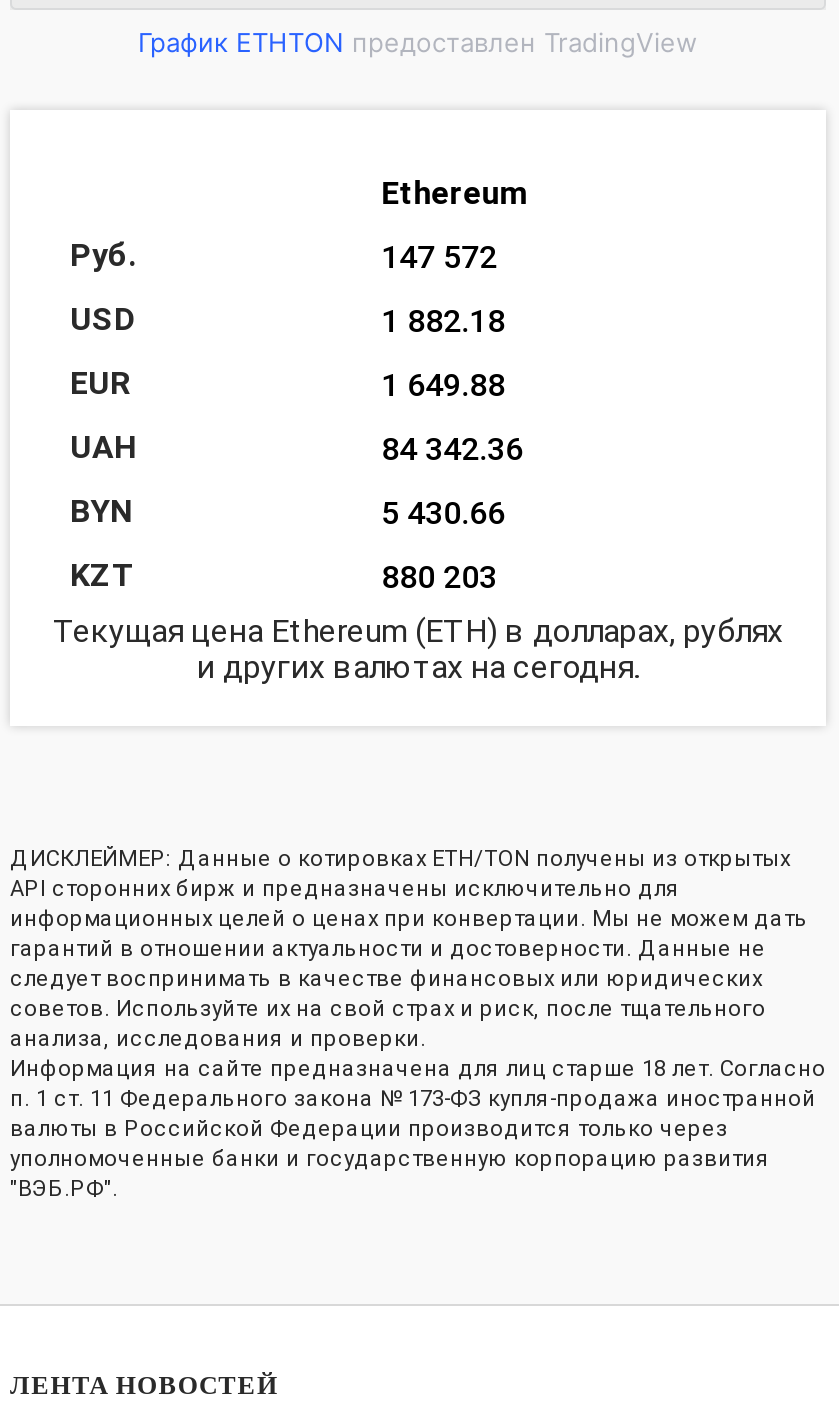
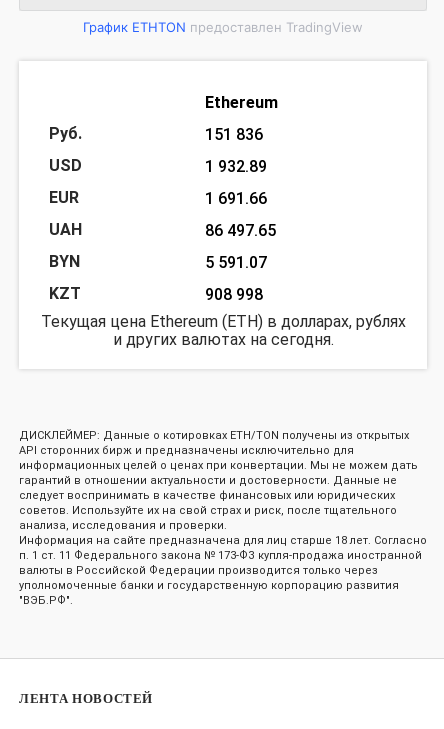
- 147 572
+ 151 836

- 1 882.18
+ 1 932.89

- 1 649.88
+ 1 691.66

- 84 342.36
+ 86 497.65

- 5 430.66
+ 5 591.07

- 880 203
+ 908 998
